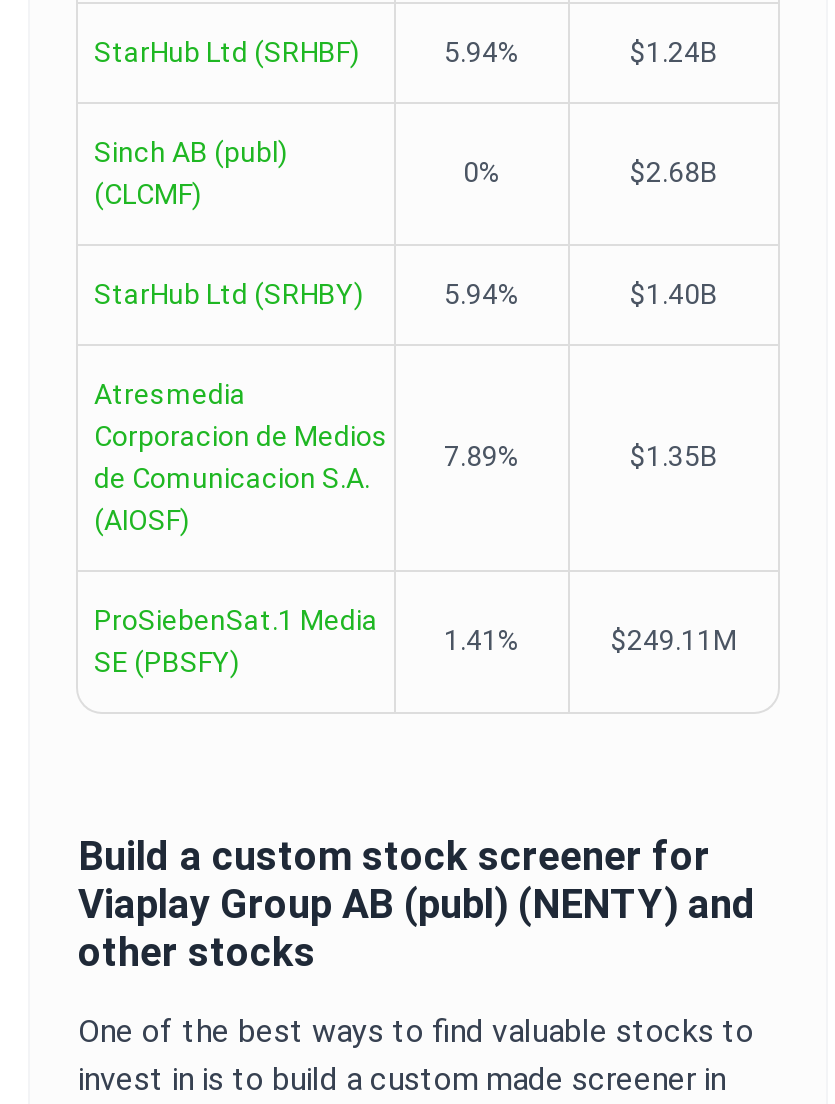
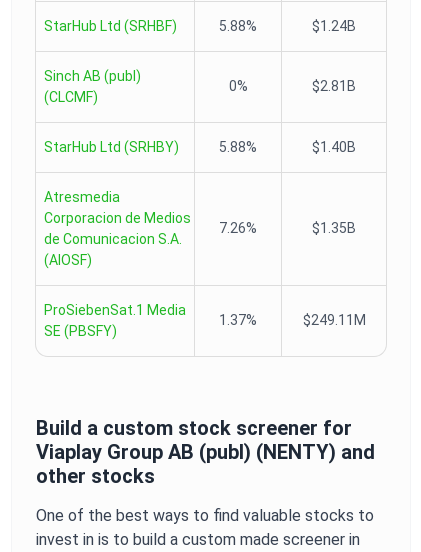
- 5.94%
+ 5.88%

- $2.68B
+ $2.81B

- 5.94%
+ 5.88%

- 7.89%
+ 7.26%

- 1.41%
+ 1.37%
